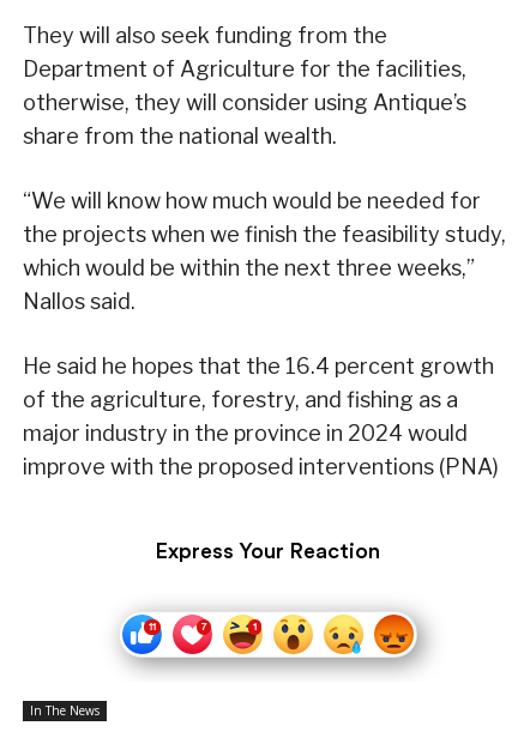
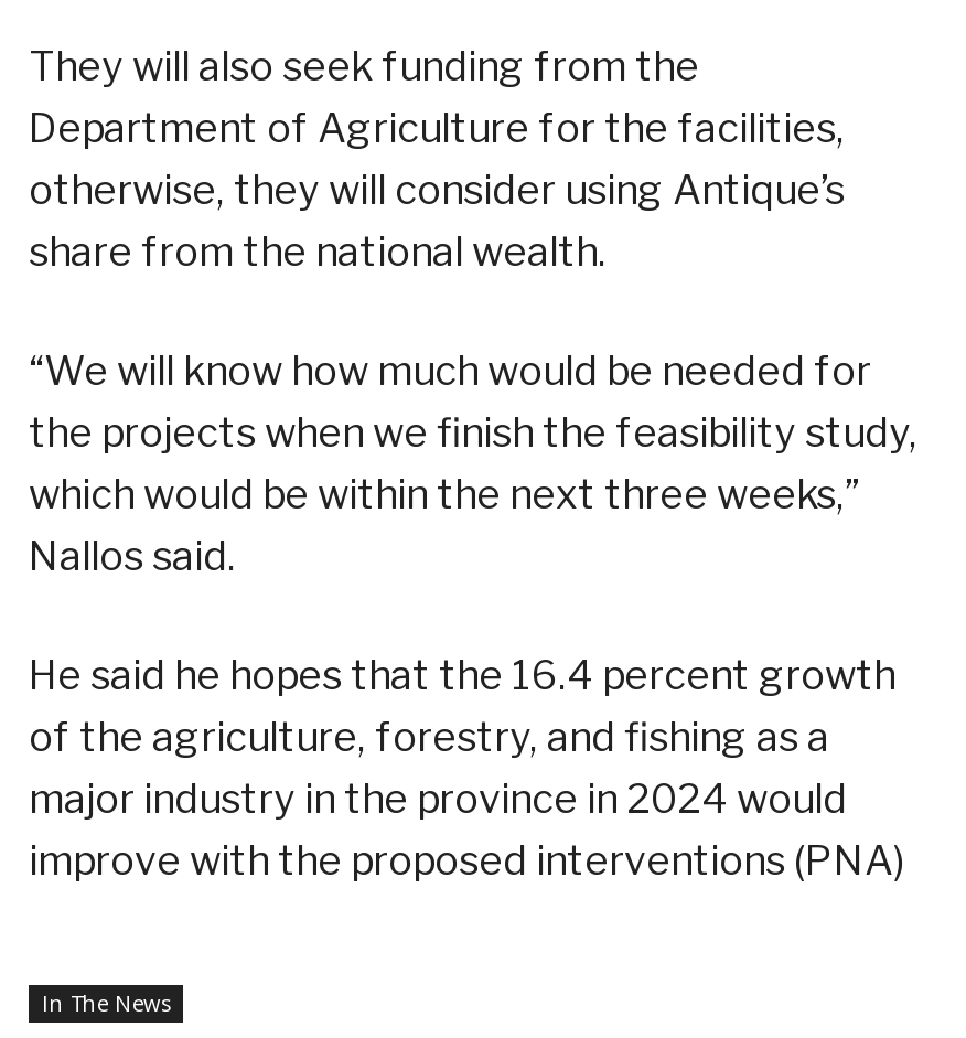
- Express Your Reaction

- [image]
